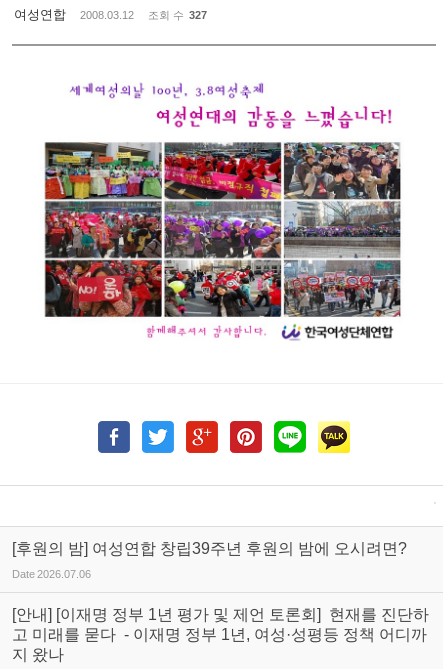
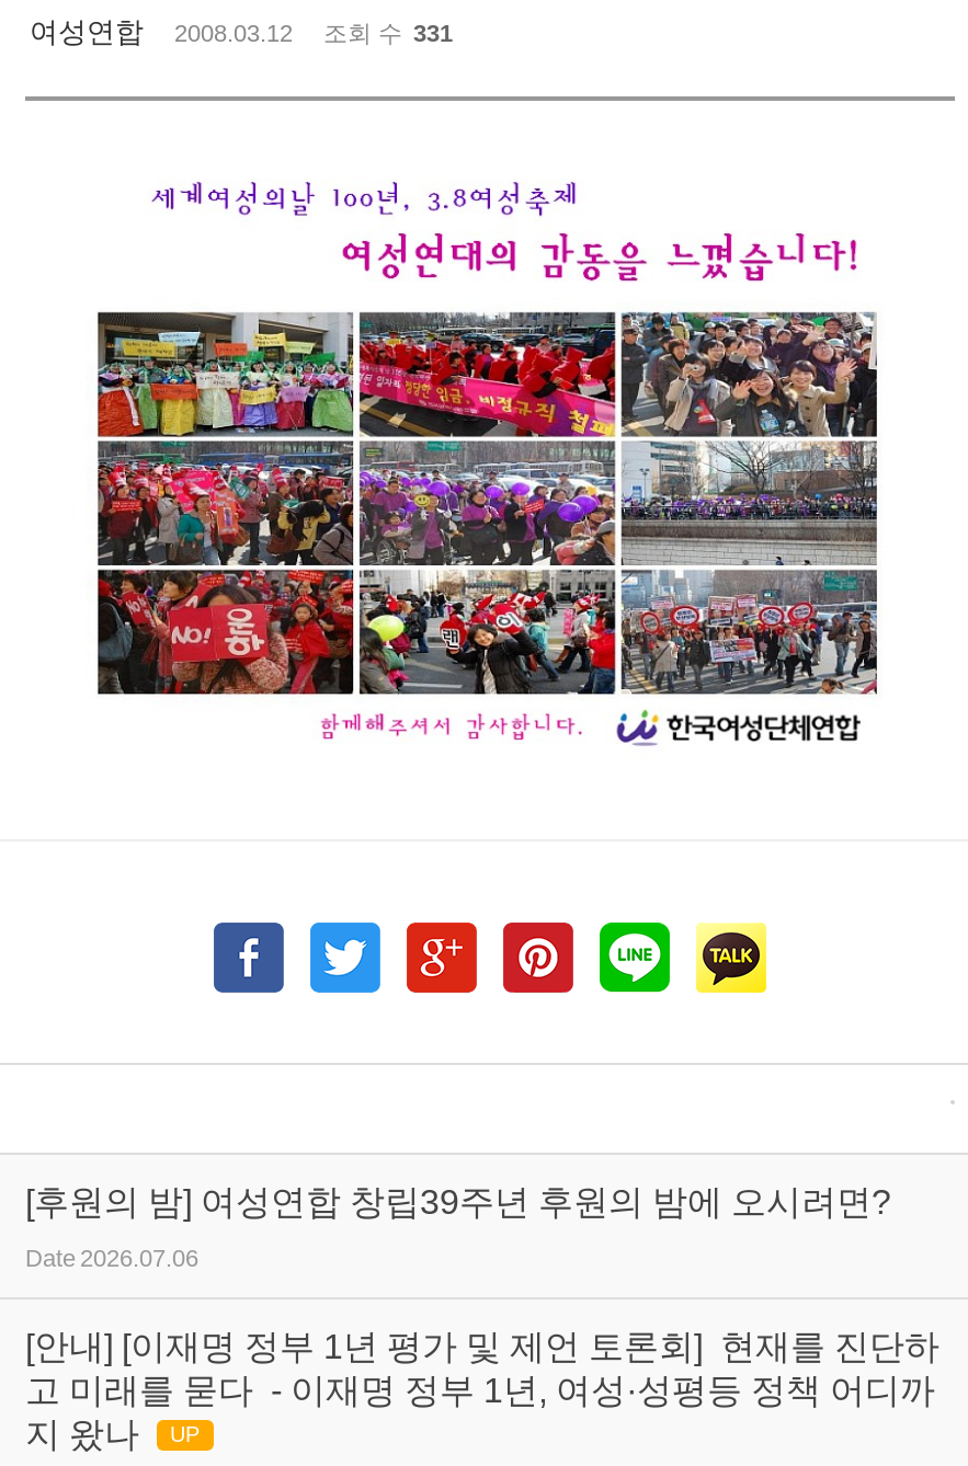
- 여성연합 2008.03.12 조회 수 327
+ 여성연합 2008.03.12 조회 수 331

+ UP
